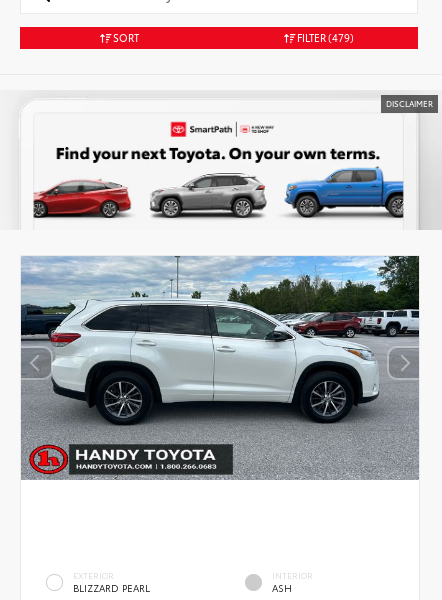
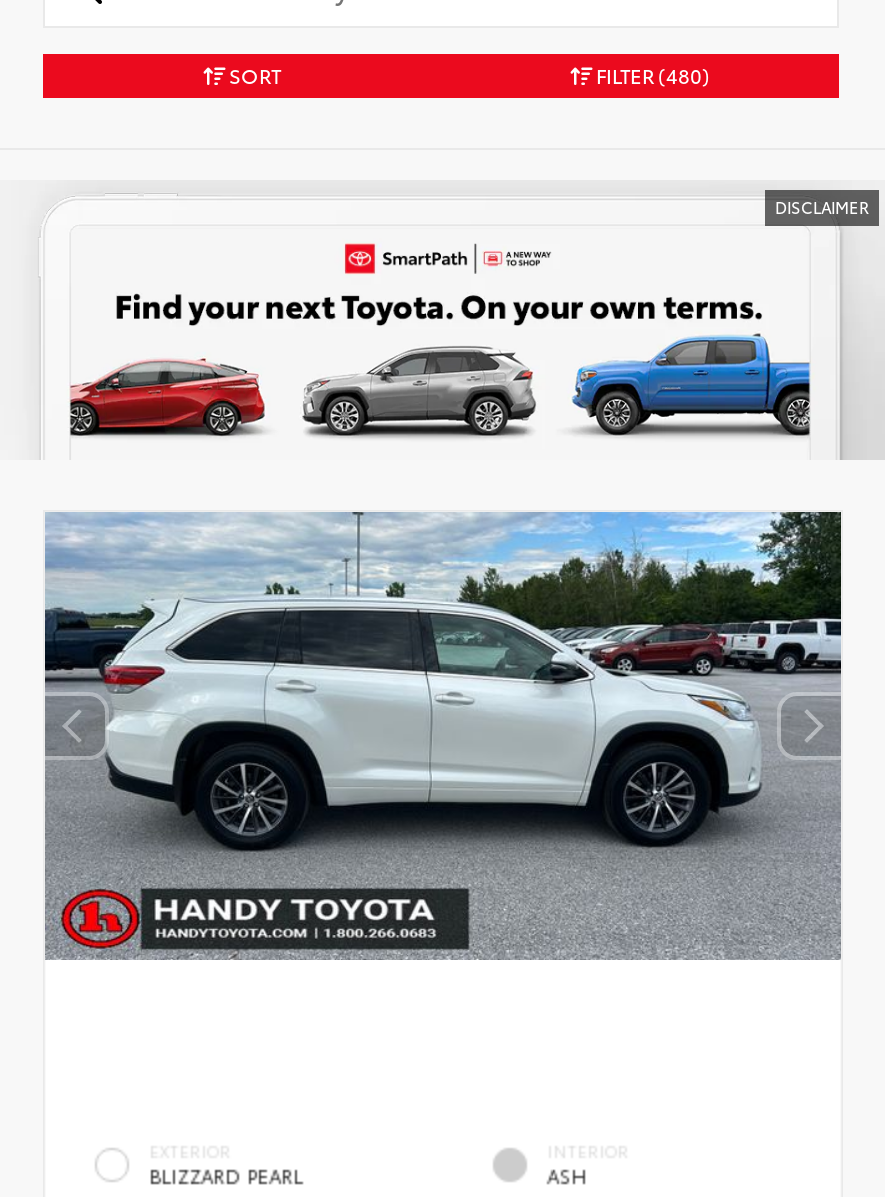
- FILTER (479)
+ FILTER (480)
